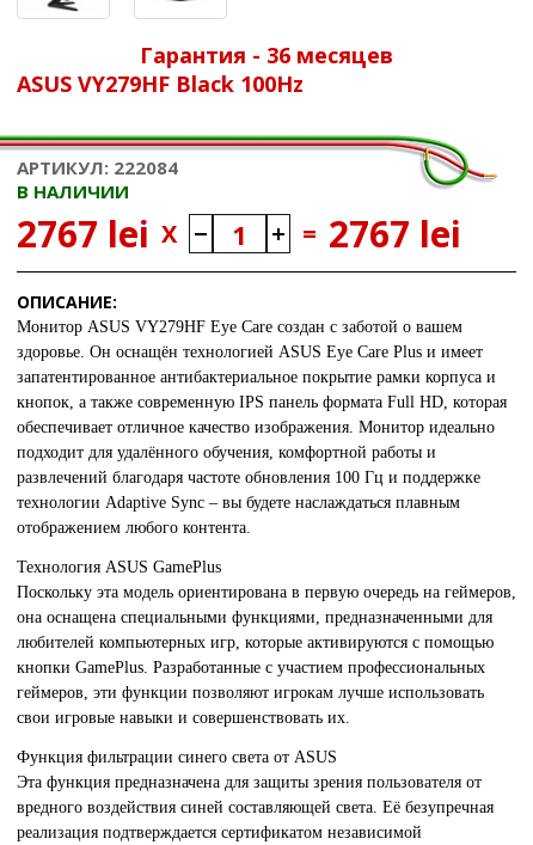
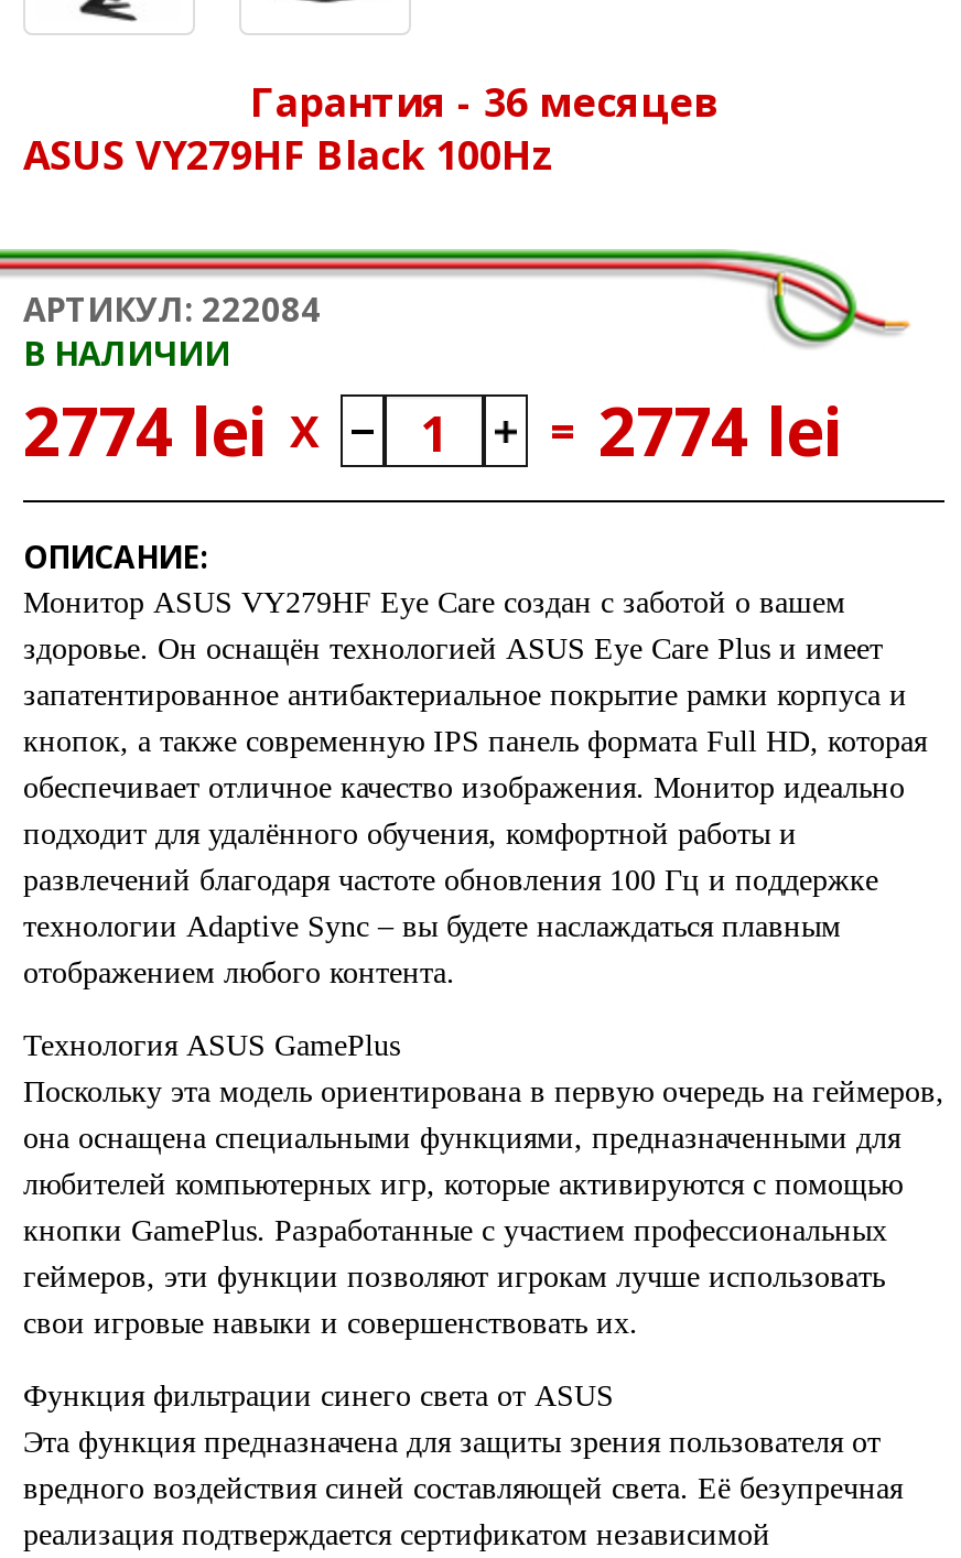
- 2767 lei X
+ 2774 lei X

- = 2767 lei
+ = 2774 lei
